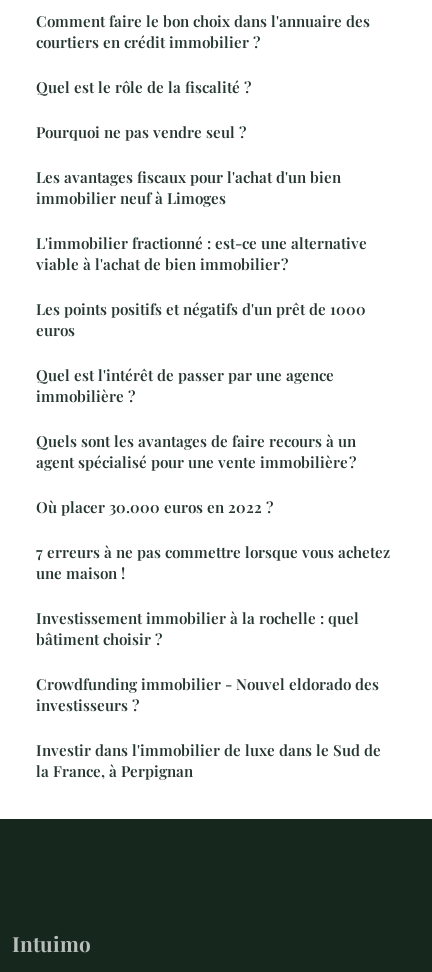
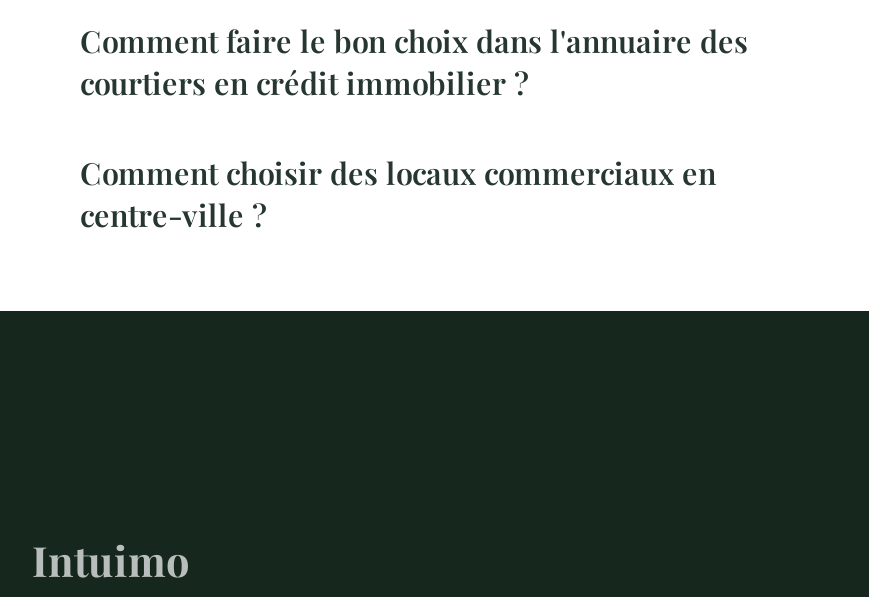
- Quel est le rôle de la fiscalité ?
- Pourquoi ne pas vendre seul ?
- Les avantages fiscaux pour l'achat d'un bien
- immobilier neuf à Limoges
- L'immobilier fractionné : est-ce une alternative
- viable à l'achat de bien immobilier ?
- Les points positifs et négatifs d'un prêt de 1000
- euros
- Quel est l'intérêt de passer par une agence
- immobilière ?
- Quels sont les avantages de faire recours à un
- agent spécialisé pour une vente immobilière ?
- Où placer 30.000 euros en 2022 ?
- 7 erreurs à ne pas commettre lorsque vous achetez
- une maison !
- Investissement immobilier à la rochelle : quel
- bâtiment choisir ?
- Crowdfunding immobilier - Nouvel eldorado des
- investisseurs ?
- Investir dans l'immobilier de luxe dans le Sud de
- la France, à Perpignan
+ Comment choisir des locaux commerciaux en
+ centre-ville ?
